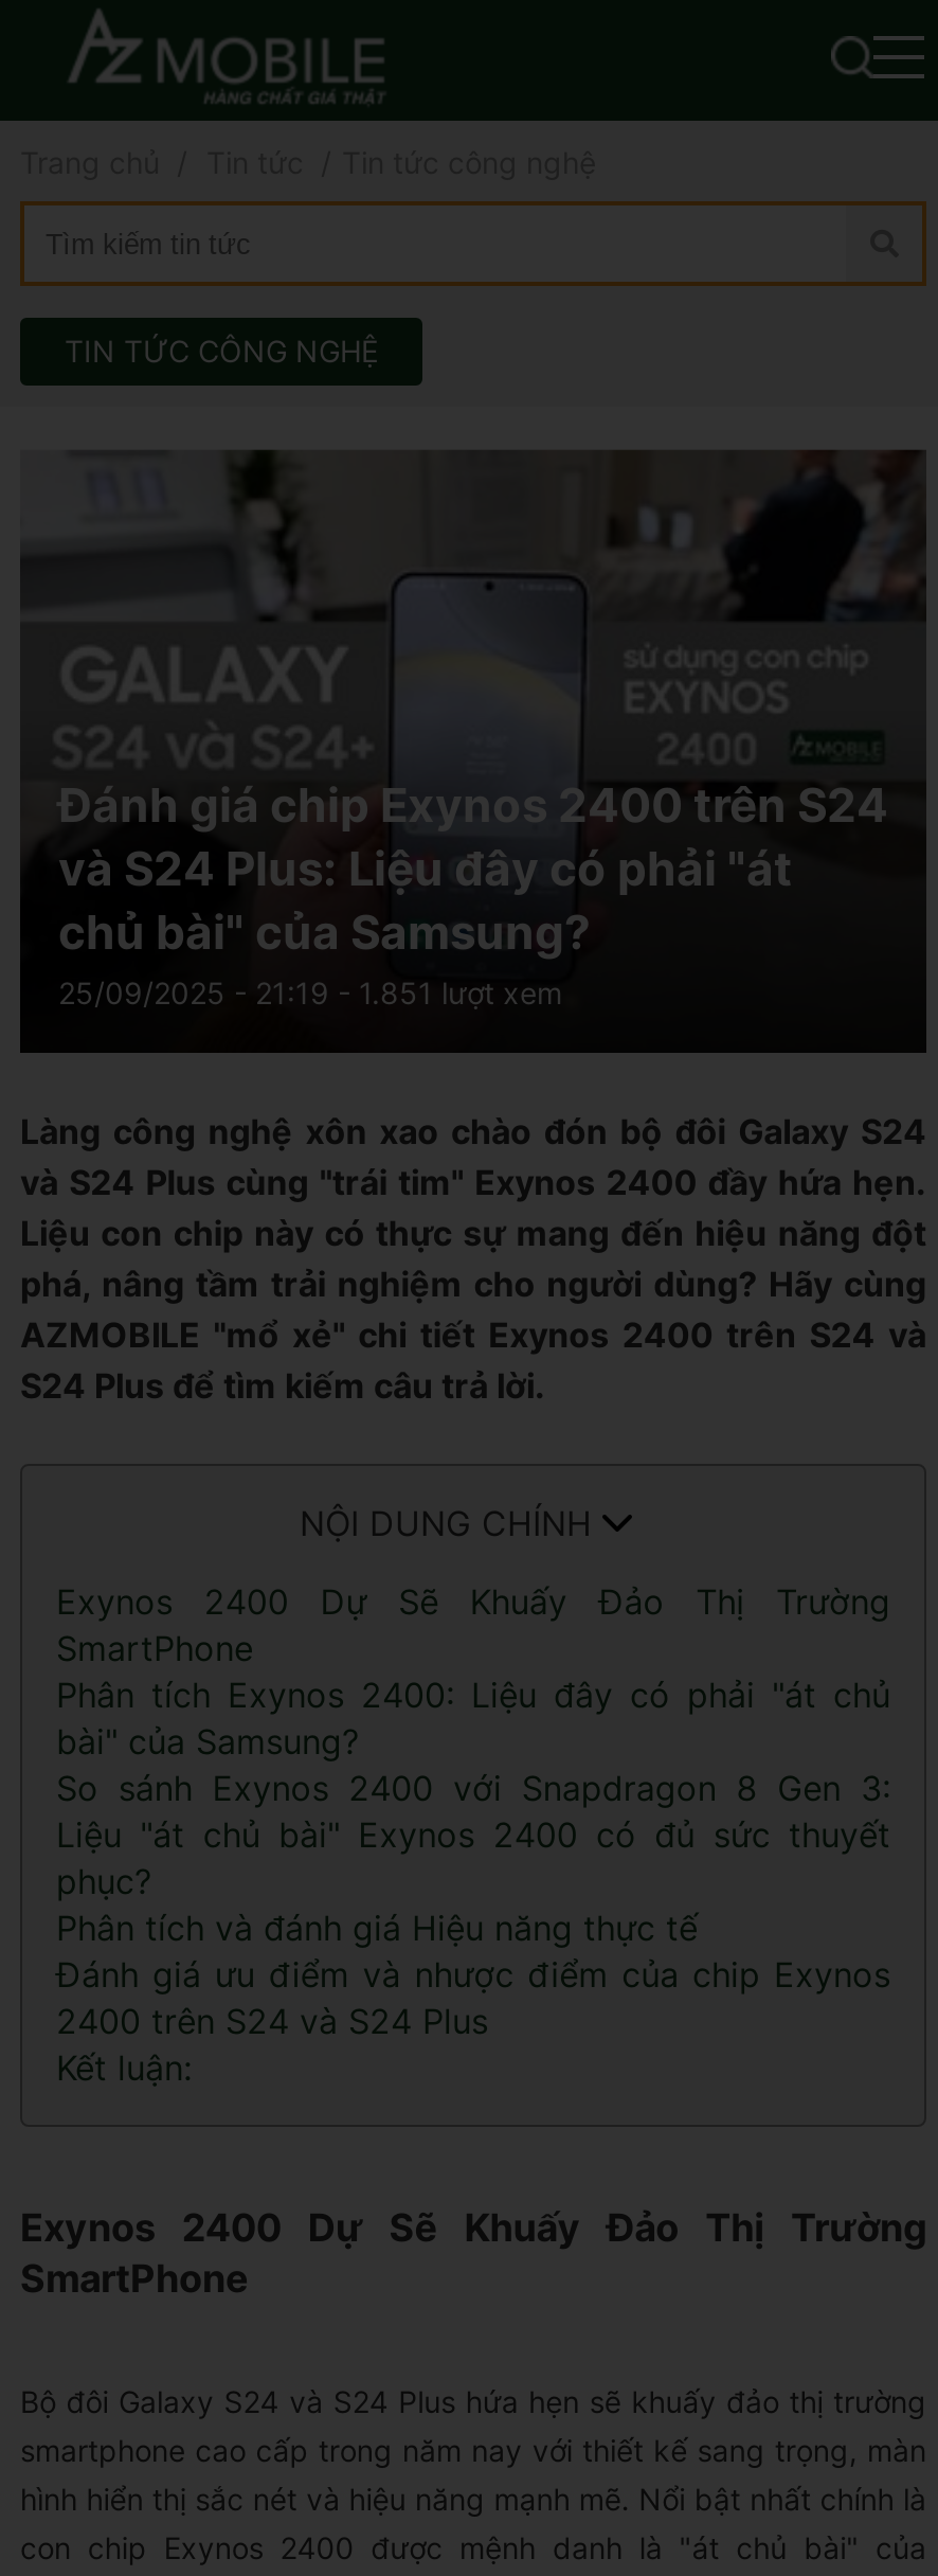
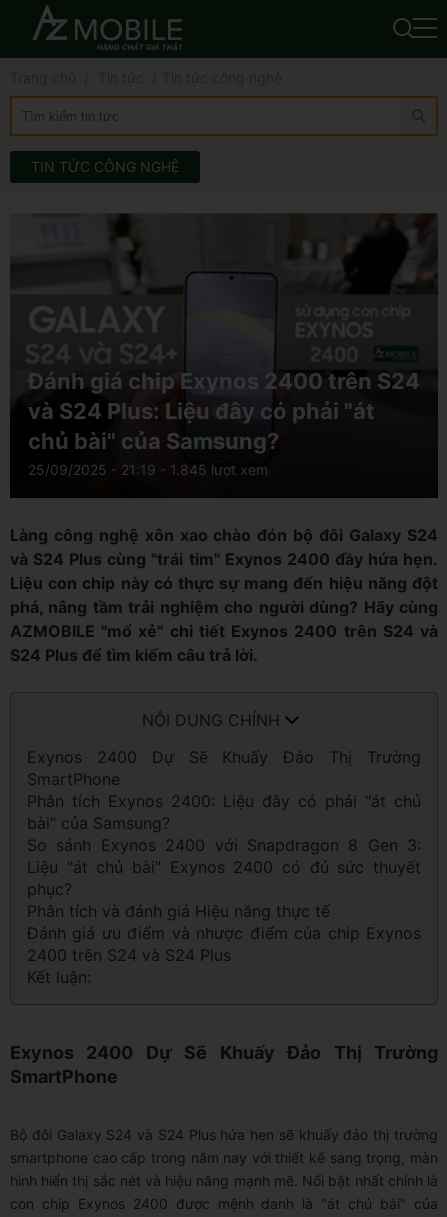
- 25/09/2025 - 21:19 - 1.851 lượt xem
+ 25/09/2025 - 21:19 - 1.845 lượt xem
